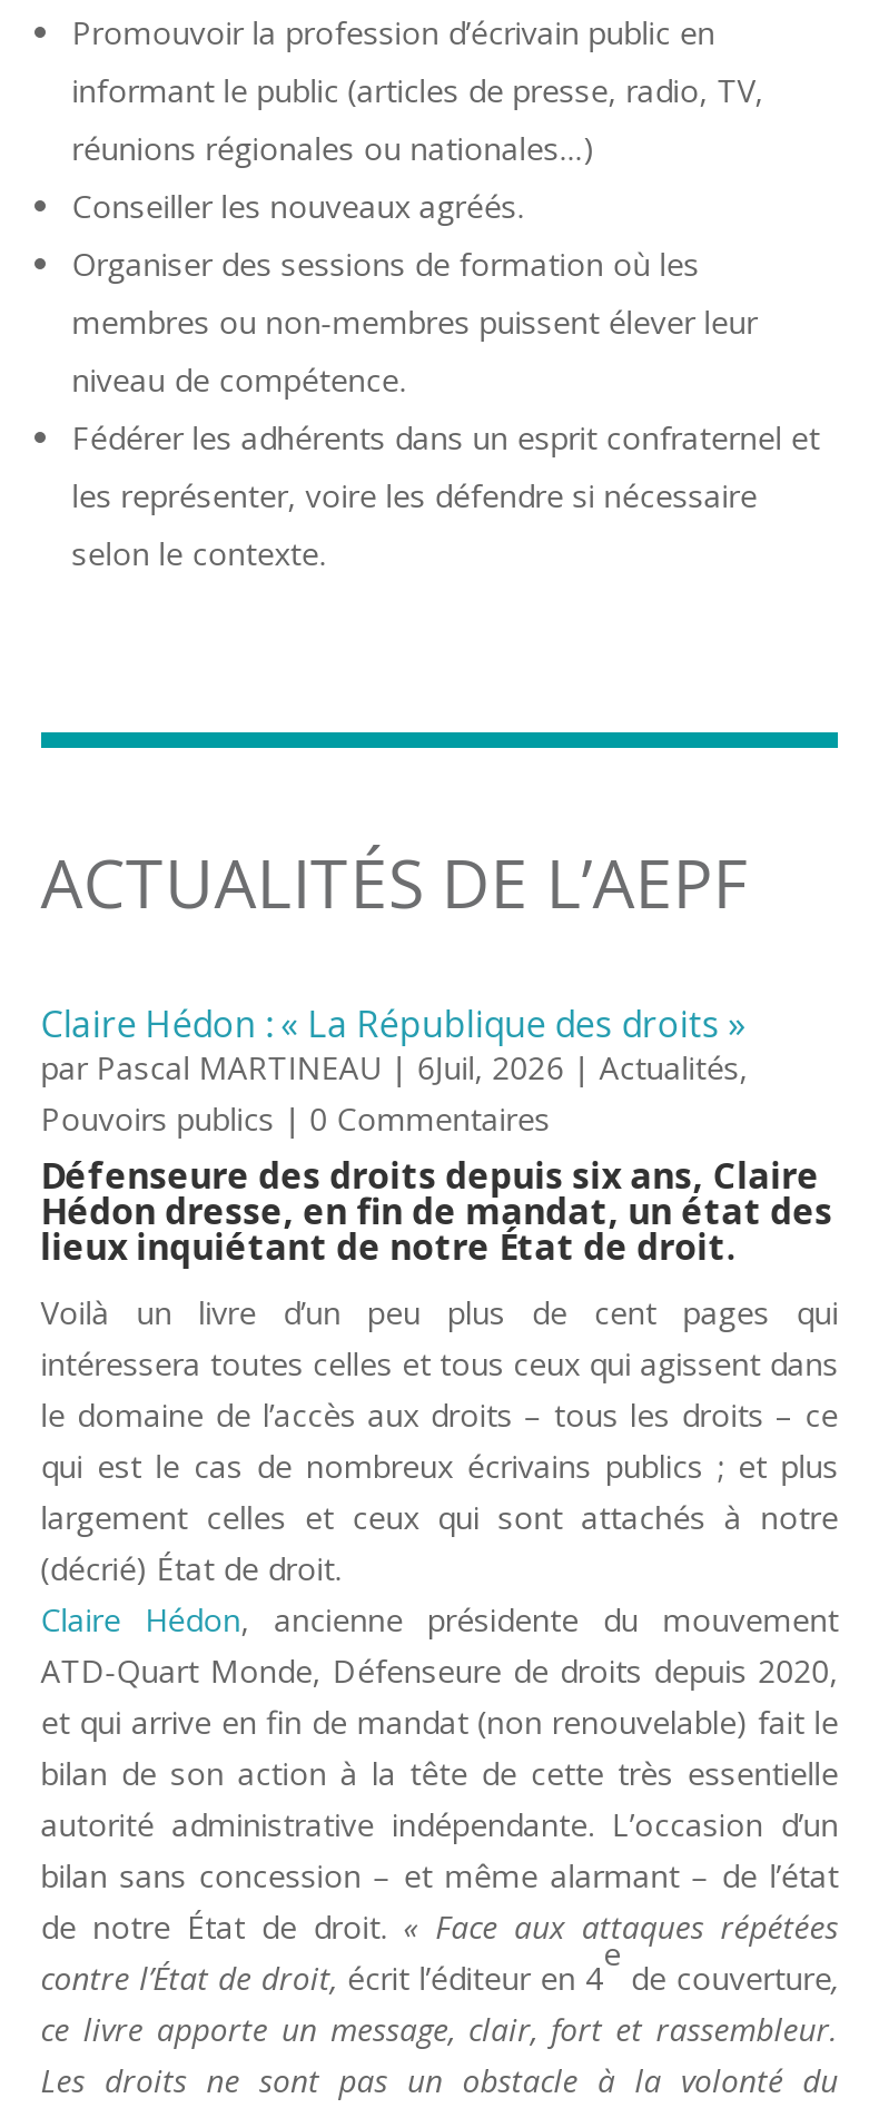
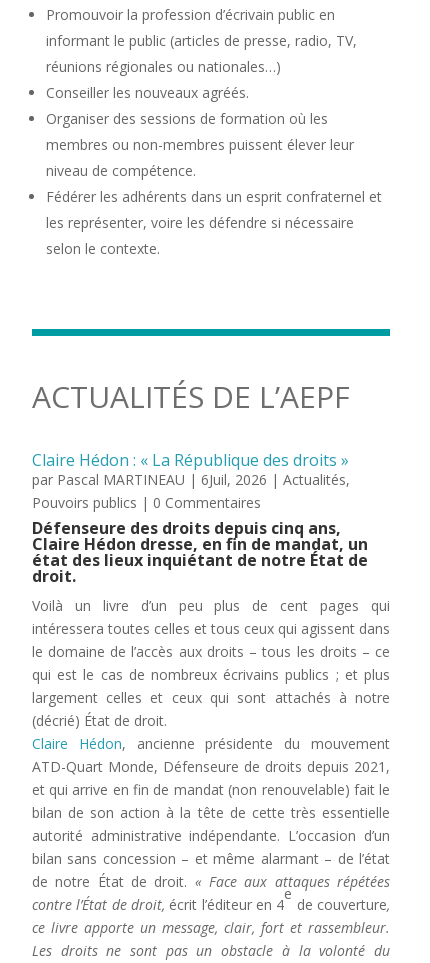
- Défenseure des droits depuis six ans, Claire
- Hédon dresse, en fin de mandat, un état des
- lieux inquiétant de notre État de droit.
+ Défenseure des droits depuis cinq ans,
+ Claire Hédon dresse, en fin de mandat, un
+ état des lieux inquiétant de notre État de
+ droit.

- ATD-Quart Monde, Défenseure de droits depuis 2020,
+ ATD-Quart Monde, Défenseure de droits depuis 2021,
